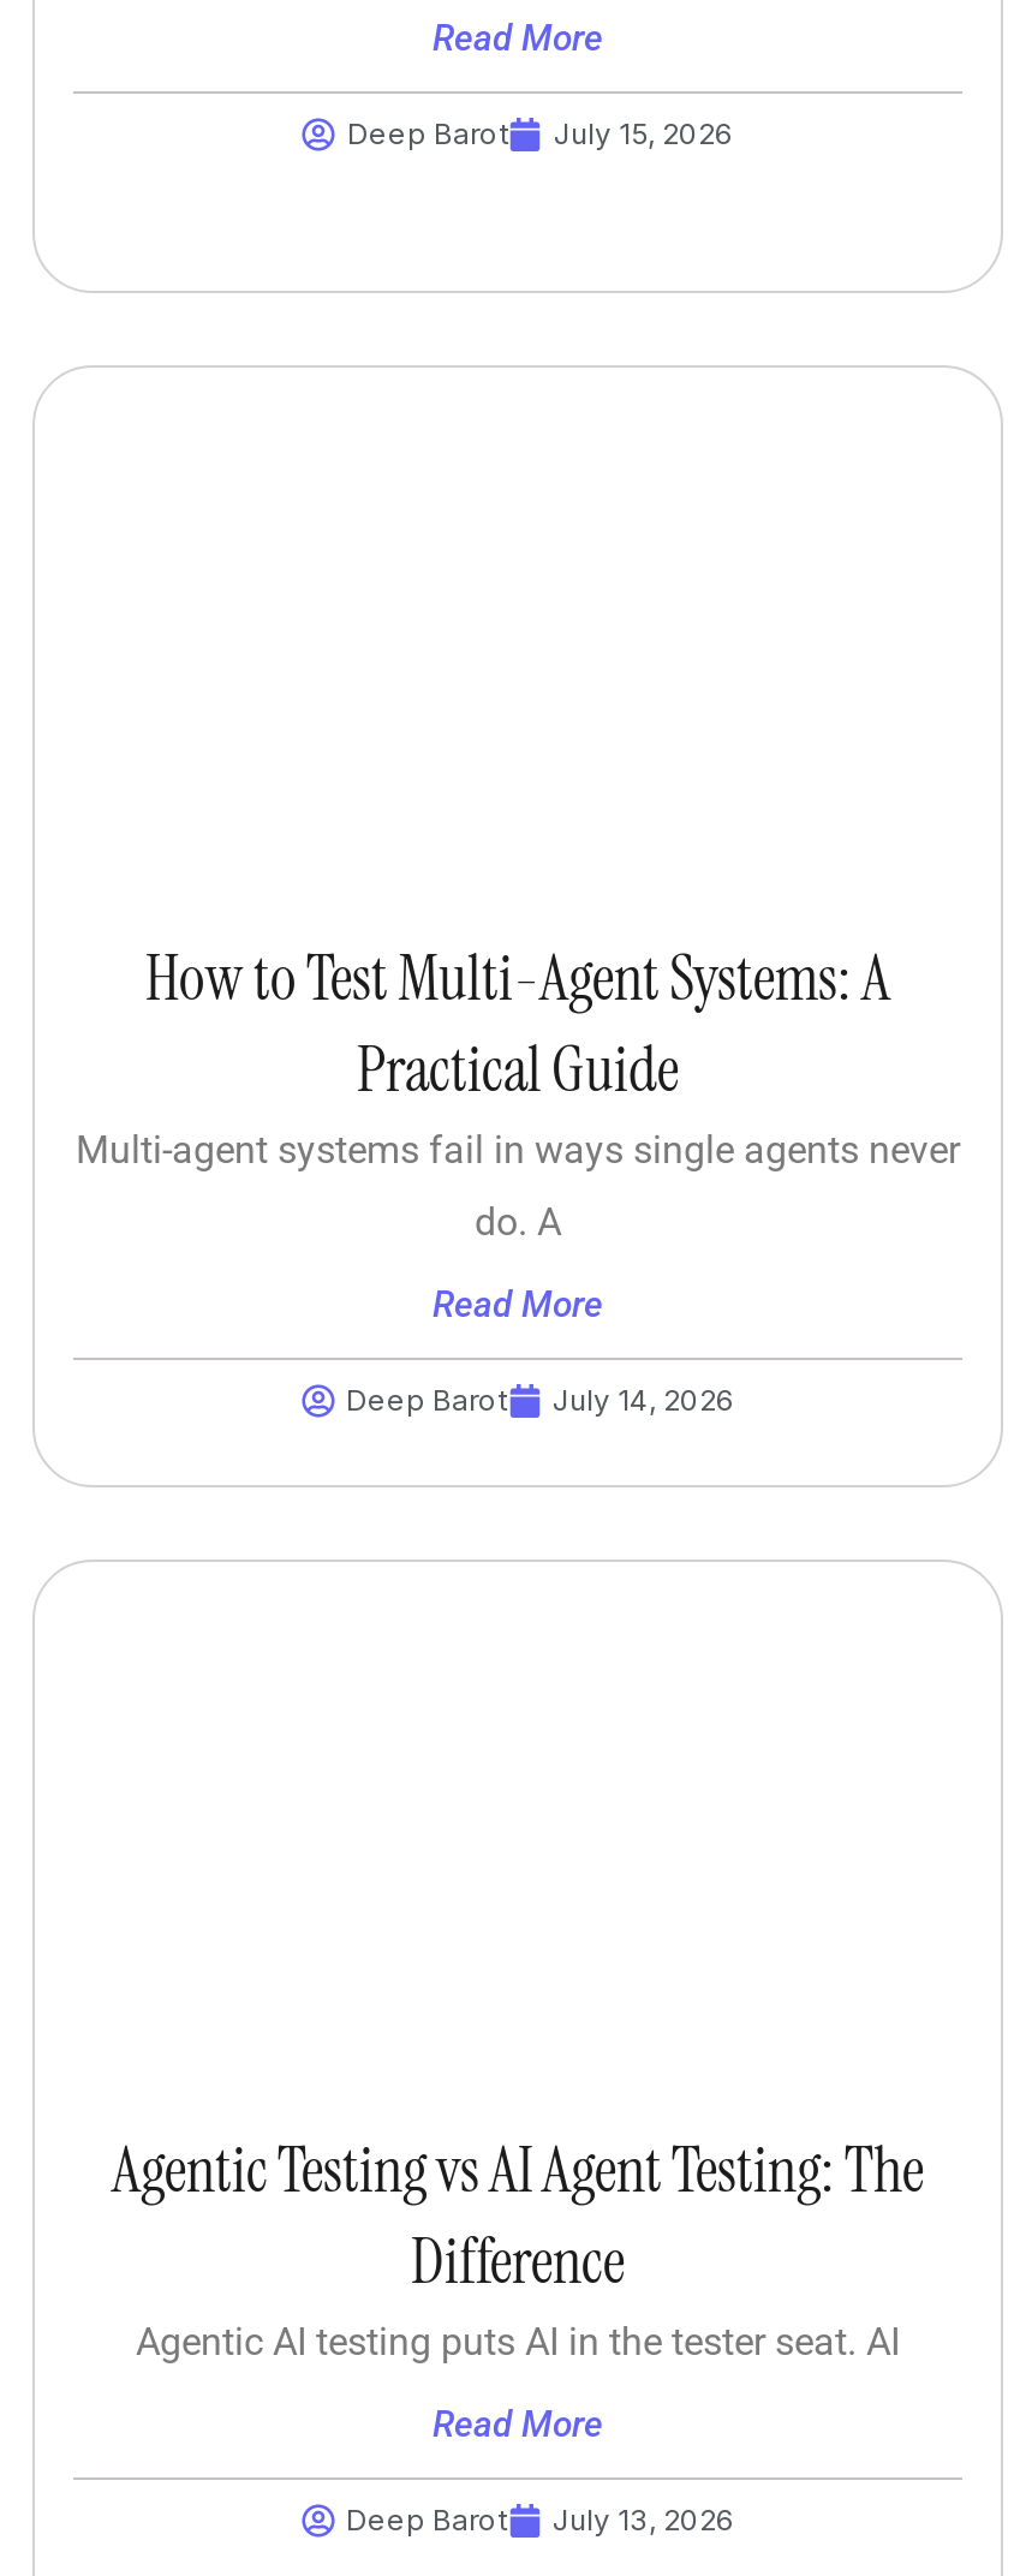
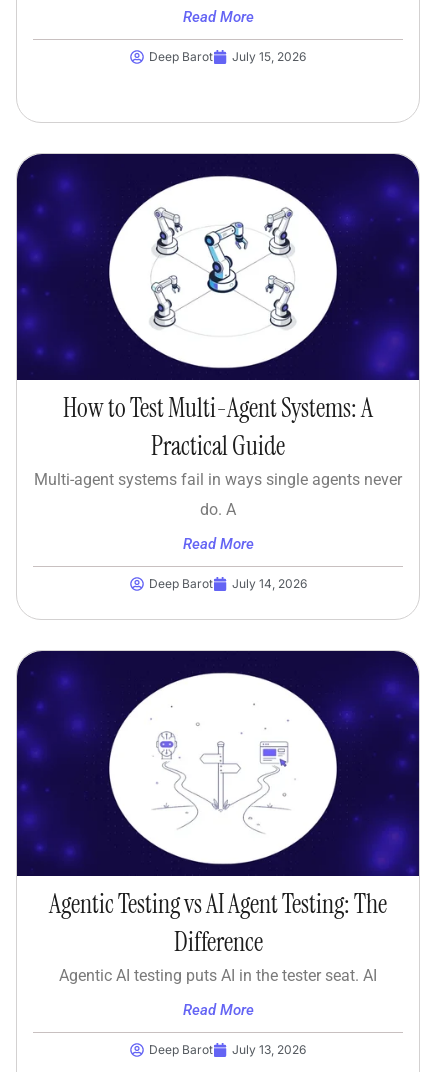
+ [image]

+ [image]
